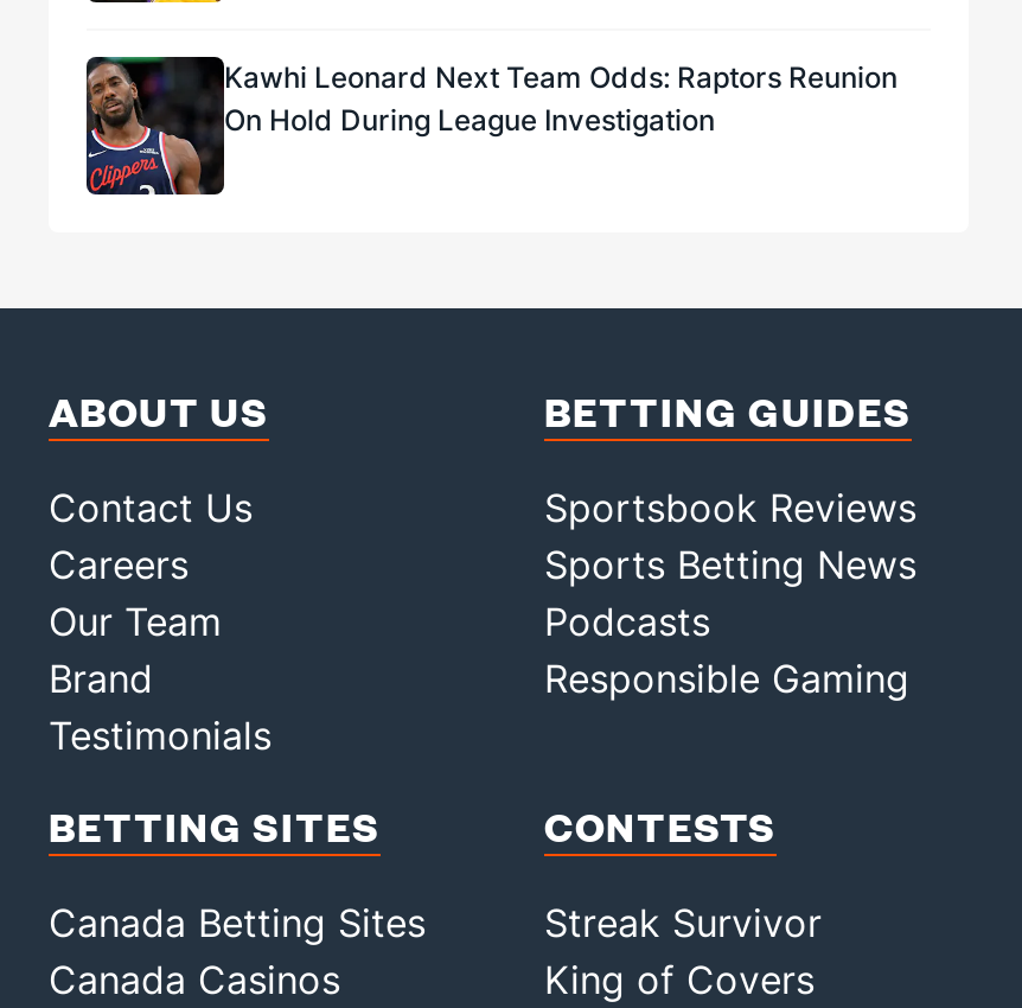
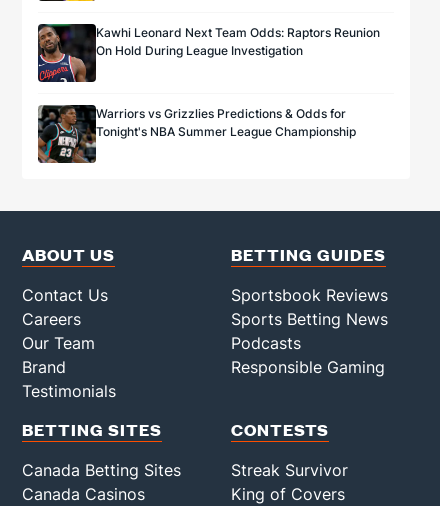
+ [image]
+ Warriors vs Grizzlies Predictions & Odds for
+ Tonight's NBA Summer League Championship
